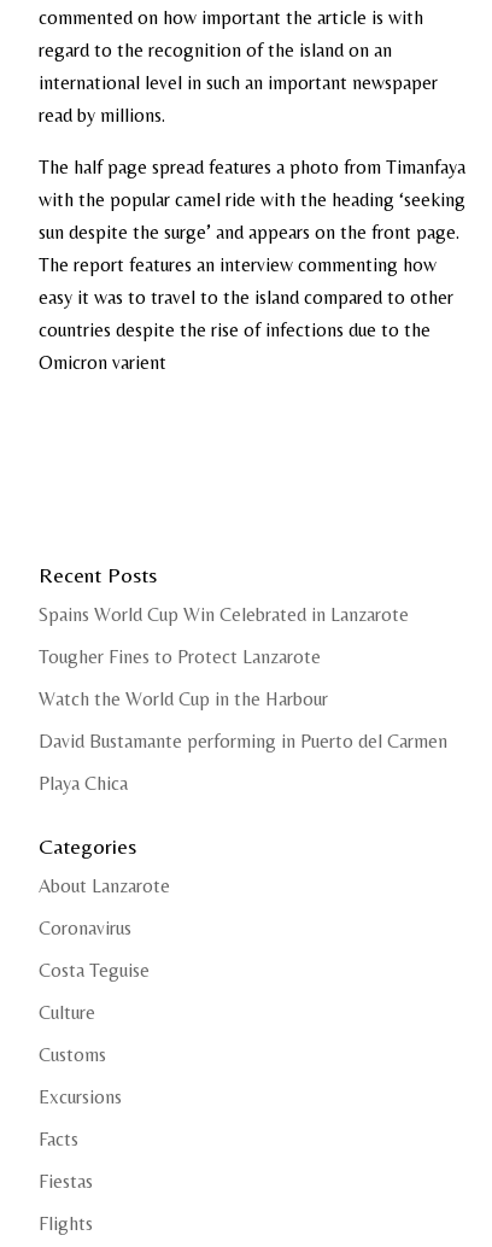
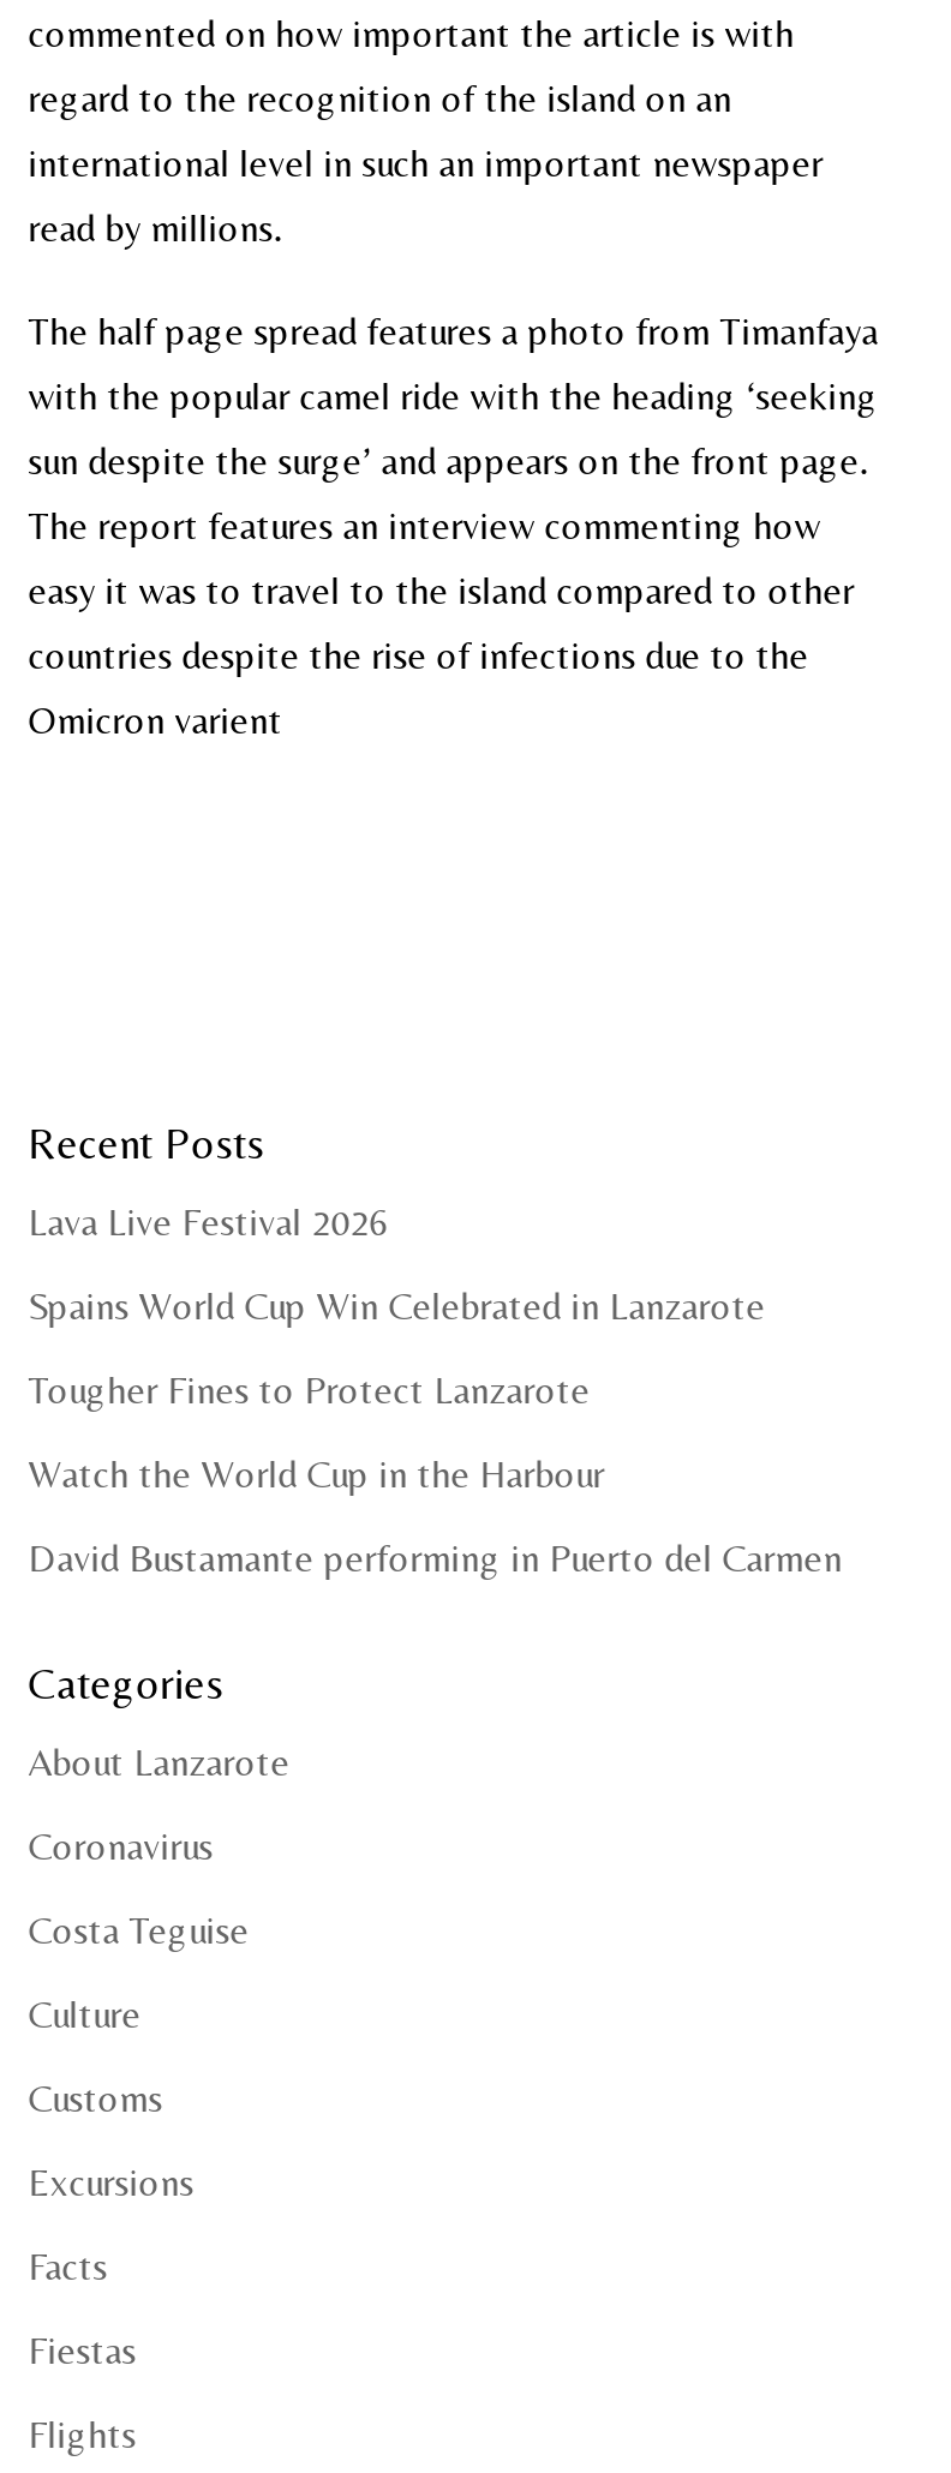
+ Lava Live Festival 2026

moved down: Spains World Cup Win Celebrated in Lanzarote | Tougher Fines to Protect Lanzarote | Watch the World Cup in the Harbour | David Bustamante performing in Puerto del Carmen

- Playa Chica
